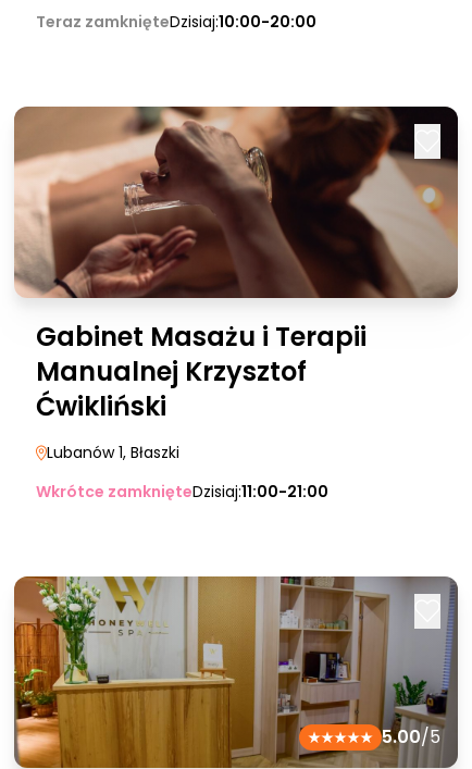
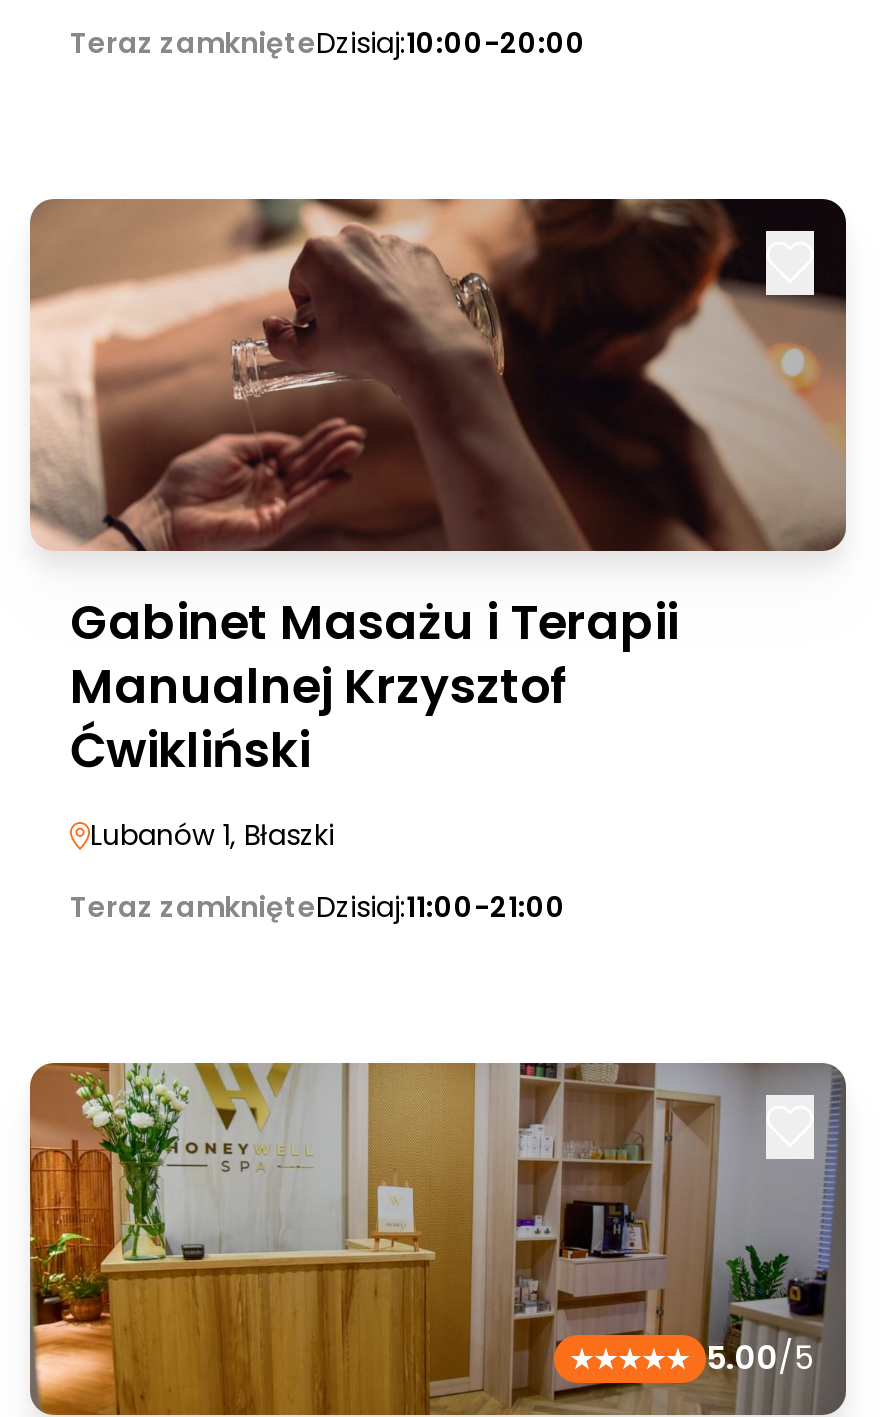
- Wkrótce zamknięteDzisiaj:11:00-21:00
+ Teraz zamknięteDzisiaj:11:00-21:00
